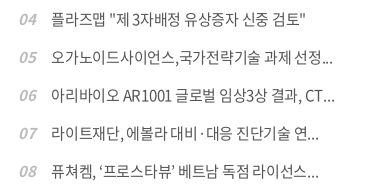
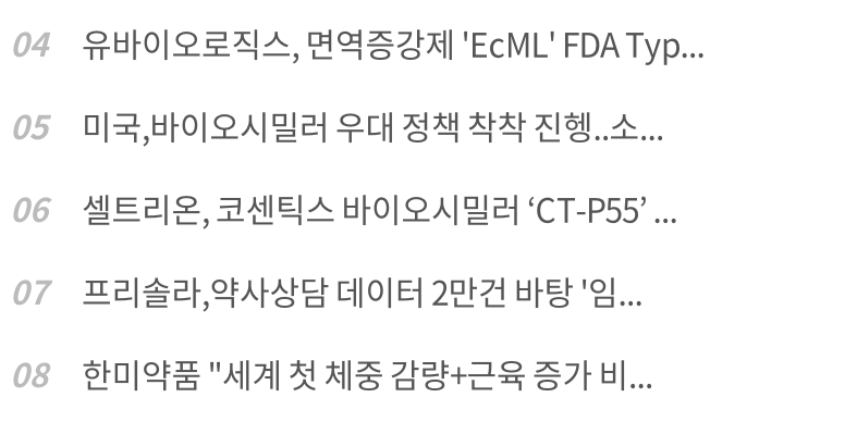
- 플라즈맵 "제 3자배정 유상증자 신중 검토"
+ 유바이오로직스, 면역증강제 'EcML' FDA Typ...

- 오가노이드사이언스,국가전략기술 과제 선정...
+ 미국,바이오시밀러 우대 정책 착착 진헹..소...

- 아리바이오 AR1001 글로벌 임상3상 결과, CT...
+ 셀트리온, 코센틱스 바이오시밀러 ‘CT-P55’ ...

- 라이트재단, 에볼라 대비·대응 진단기술 연...
+ 프리솔라,약사상담 데이터 2만건 바탕 '임...

- 퓨쳐켐, ‘프로스타뷰’ 베트남 독점 라이선스...
+ 한미약품 "세계 첫 체중 감량+근육 증가 비...
